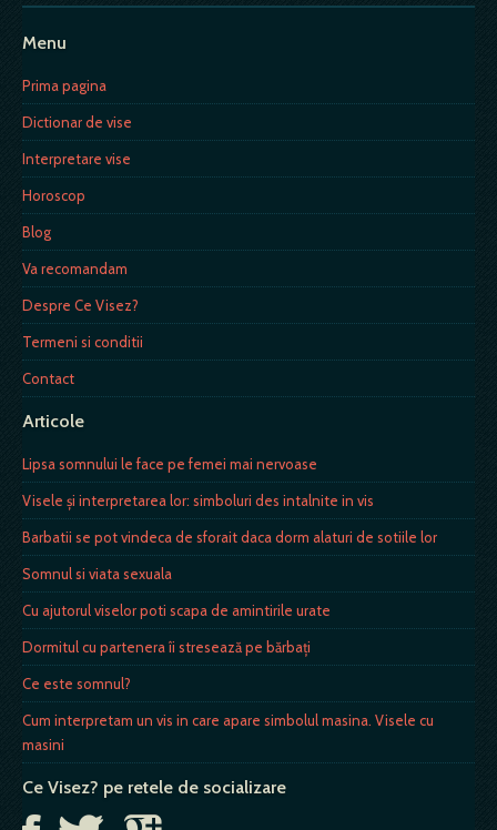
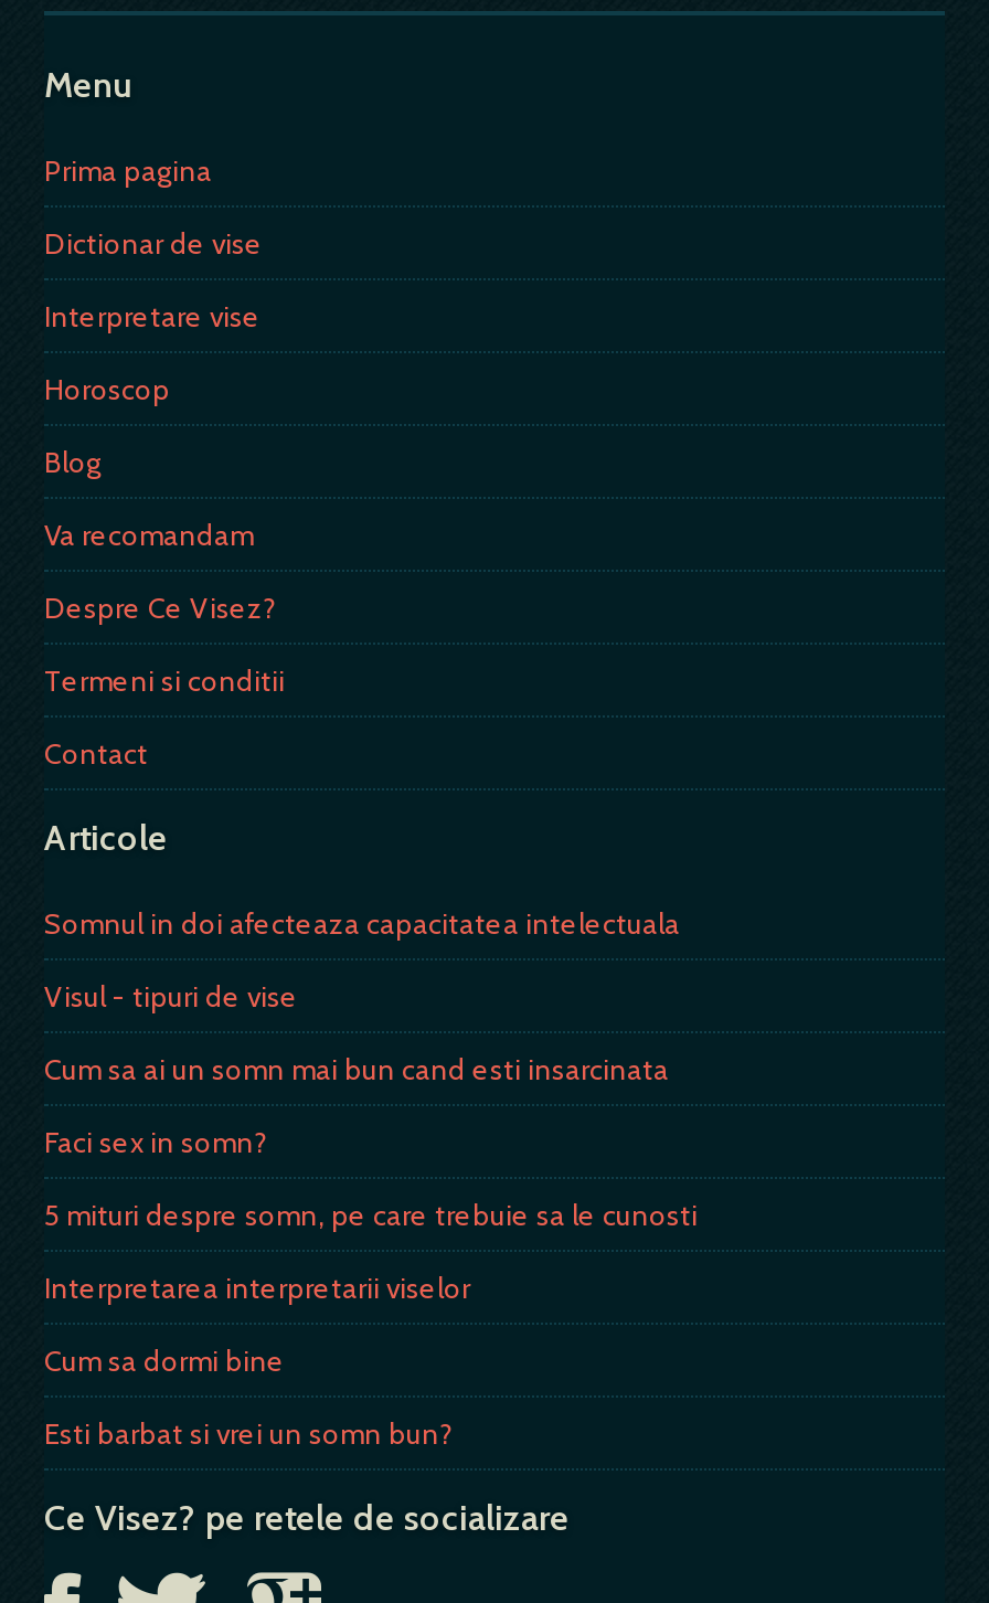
- Lipsa somnului le face pe femei mai nervoase
+ Somnul in doi afecteaza capacitatea intelectuala

- Visele și interpretarea lor: simboluri des intalnite in vis
+ Visul - tipuri de vise

- Barbatii se pot vindeca de sforait daca dorm alaturi de sotiile lor
+ Cum sa ai un somn mai bun cand esti insarcinata

- Somnul si viata sexuala
+ Faci sex in somn?

- Cu ajutorul viselor poti scapa de amintirile urate
+ 5 mituri despre somn, pe care trebuie sa le cunosti

- Dormitul cu partenera îi stresează pe bărbaţi
+ Interpretarea interpretarii viselor

- Ce este somnul?
+ Cum sa dormi bine

- Cum interpretam un vis in care apare simbolul masina. Visele cu
- masini
+ Esti barbat si vrei un somn bun?
